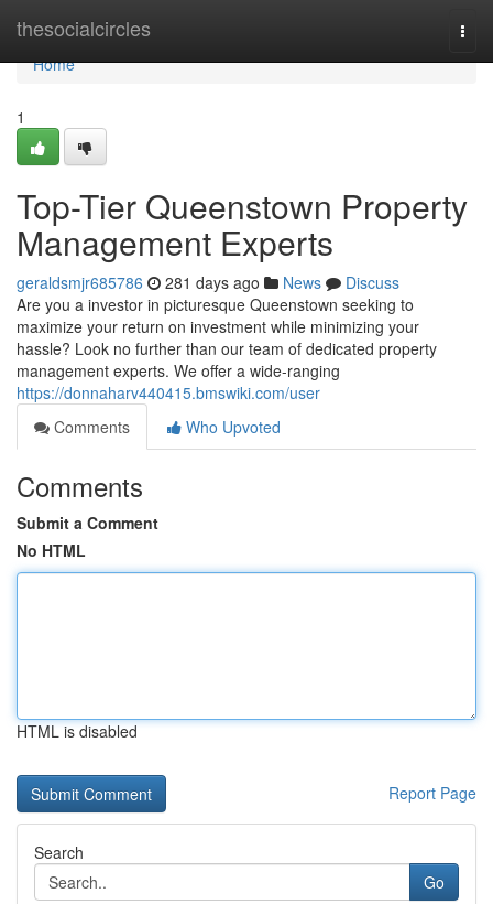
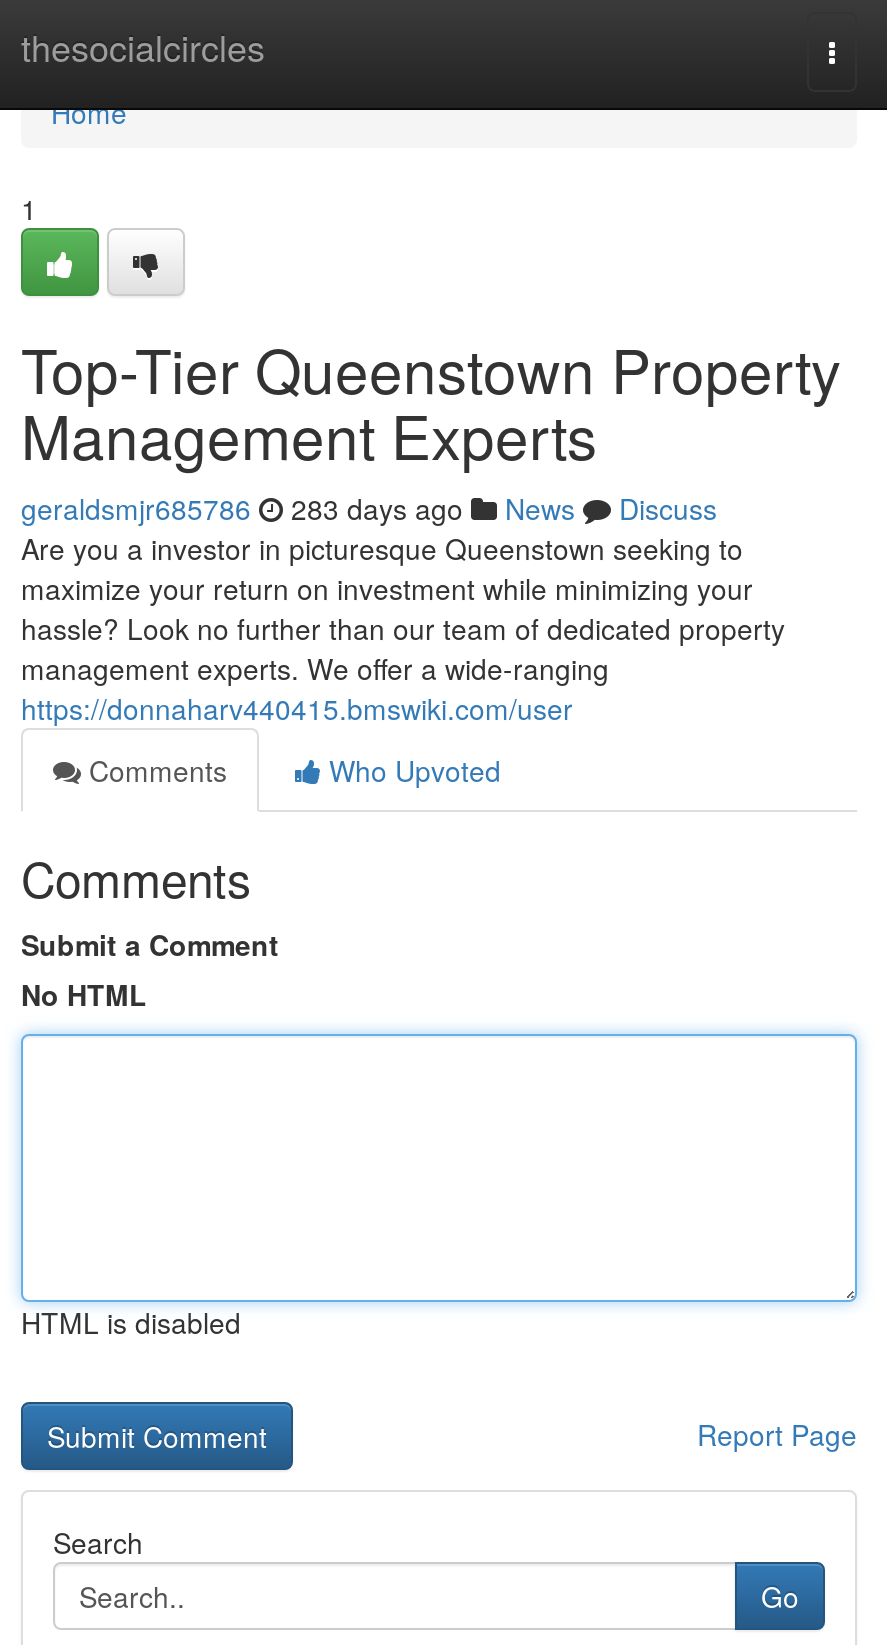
- geraldsmjr685786 281 days ago News Discuss
+ geraldsmjr685786 283 days ago News Discuss
